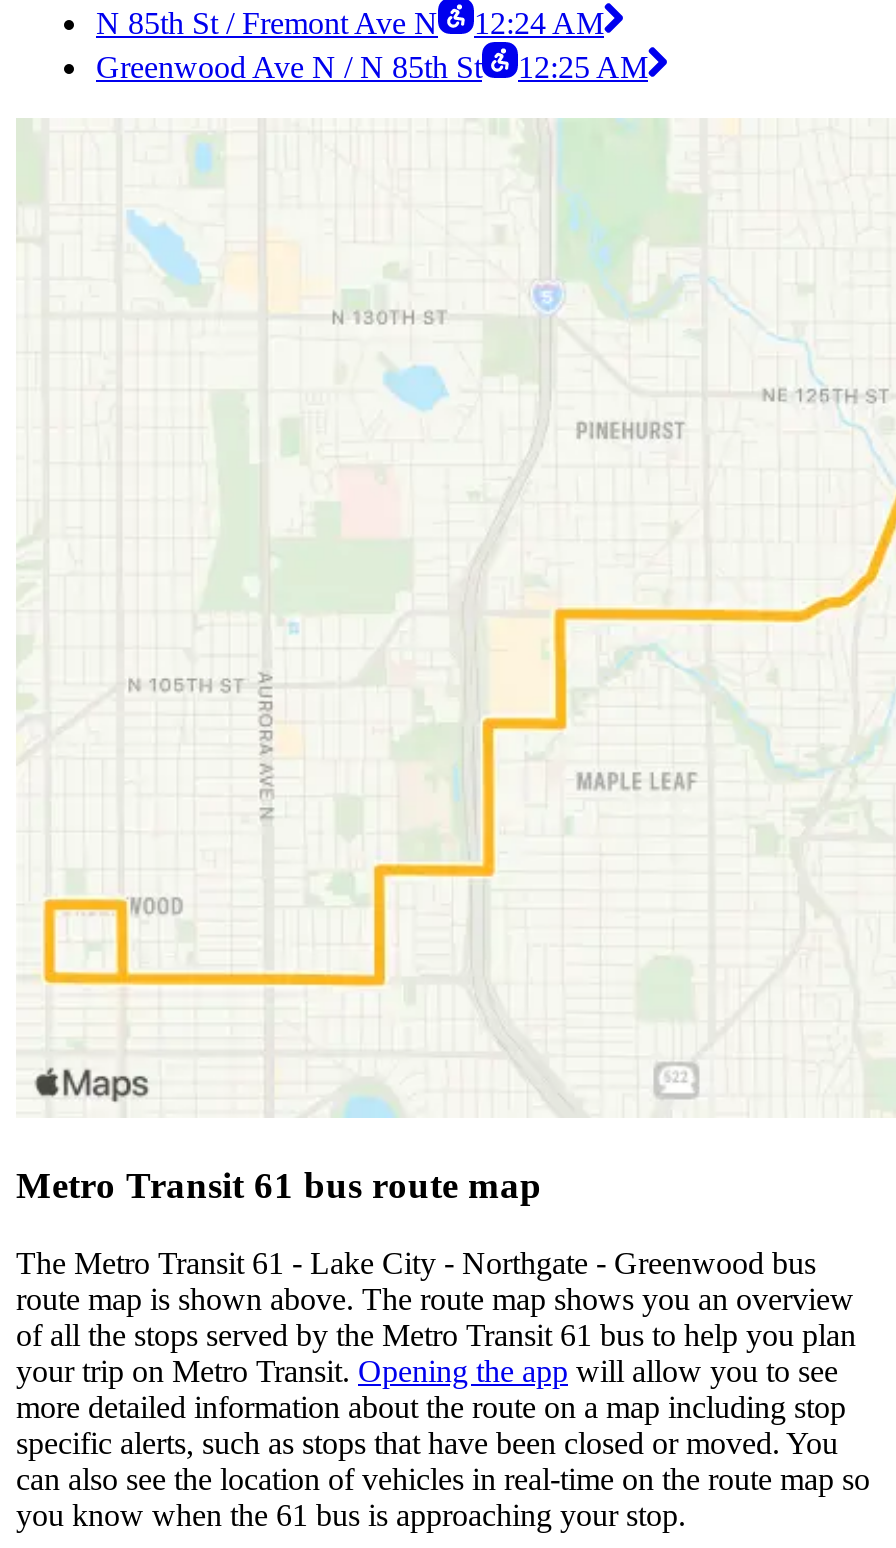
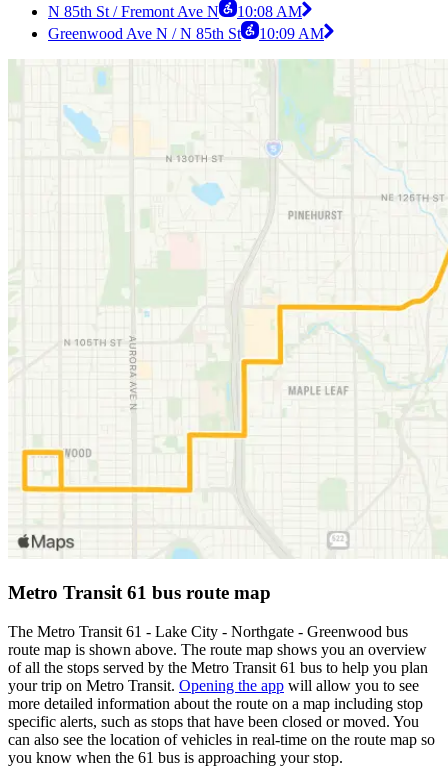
- N 85th St / Fremont Ave N 12:24 AM
+ N 85th St / Fremont Ave N 10:08 AM

- Greenwood Ave N / N 85th St 12:25 AM
+ Greenwood Ave N / N 85th St 10:09 AM
